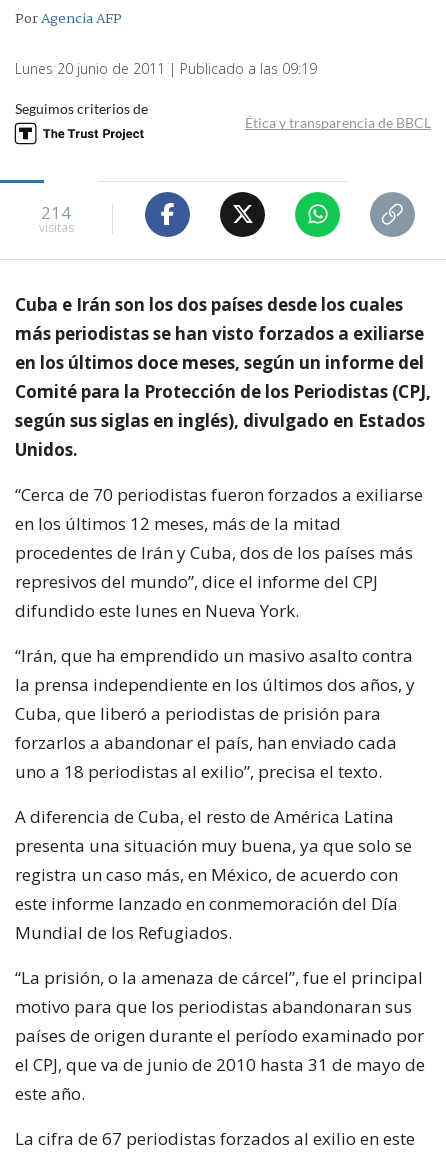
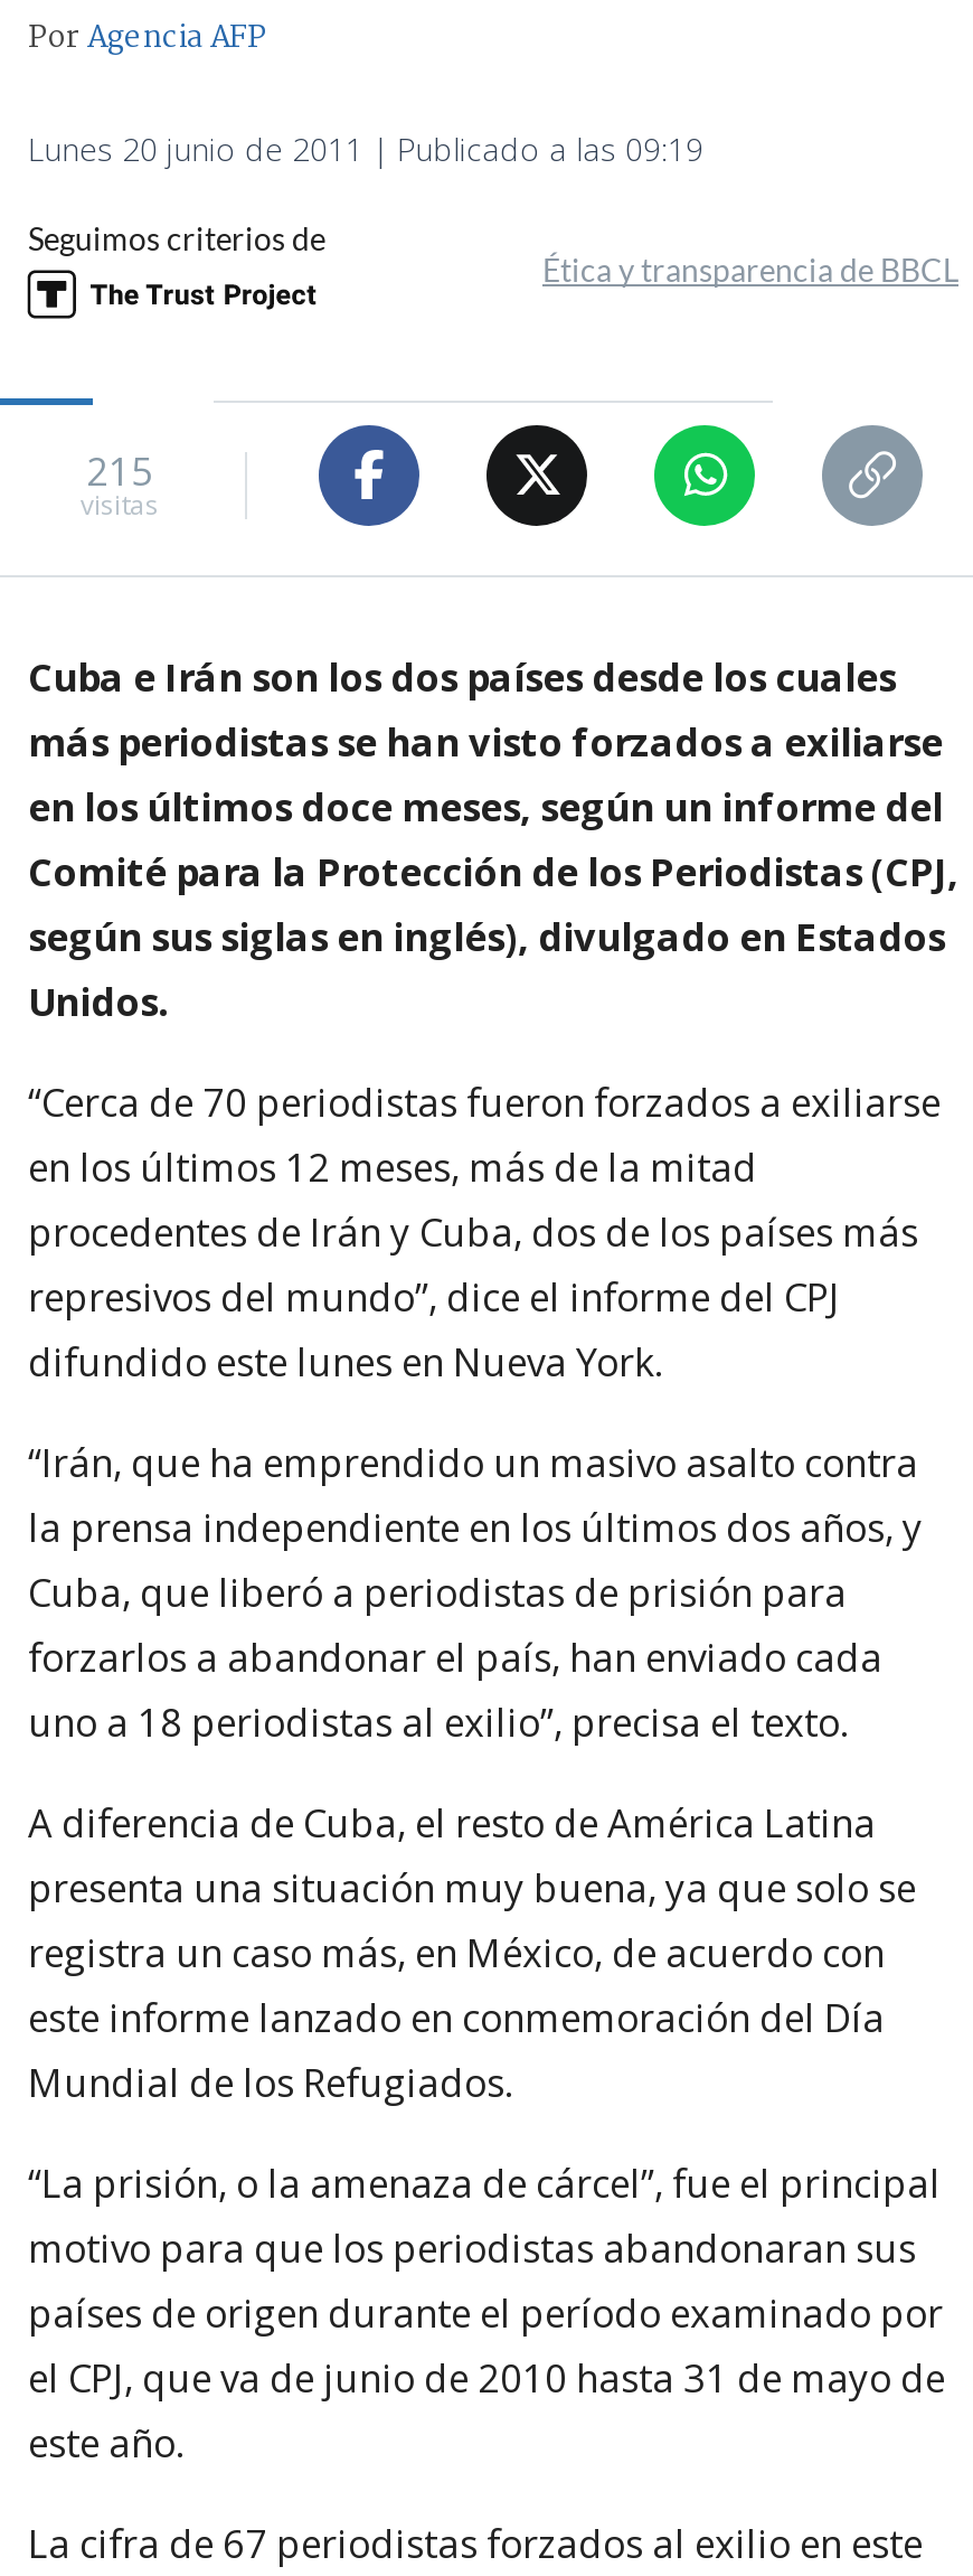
- 214
+ 215
